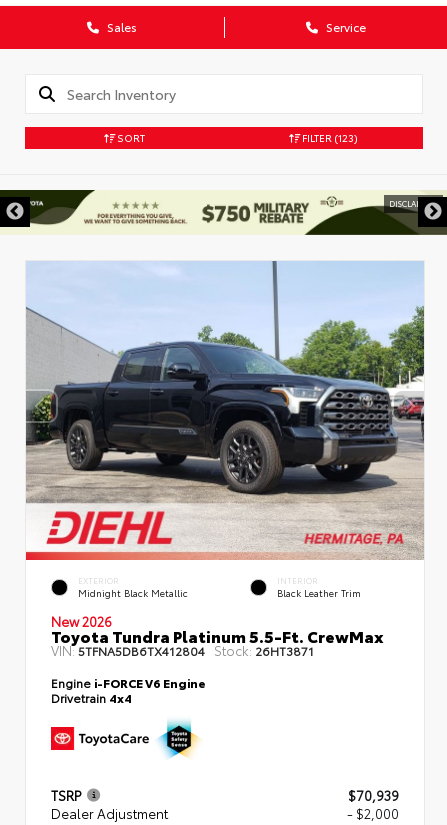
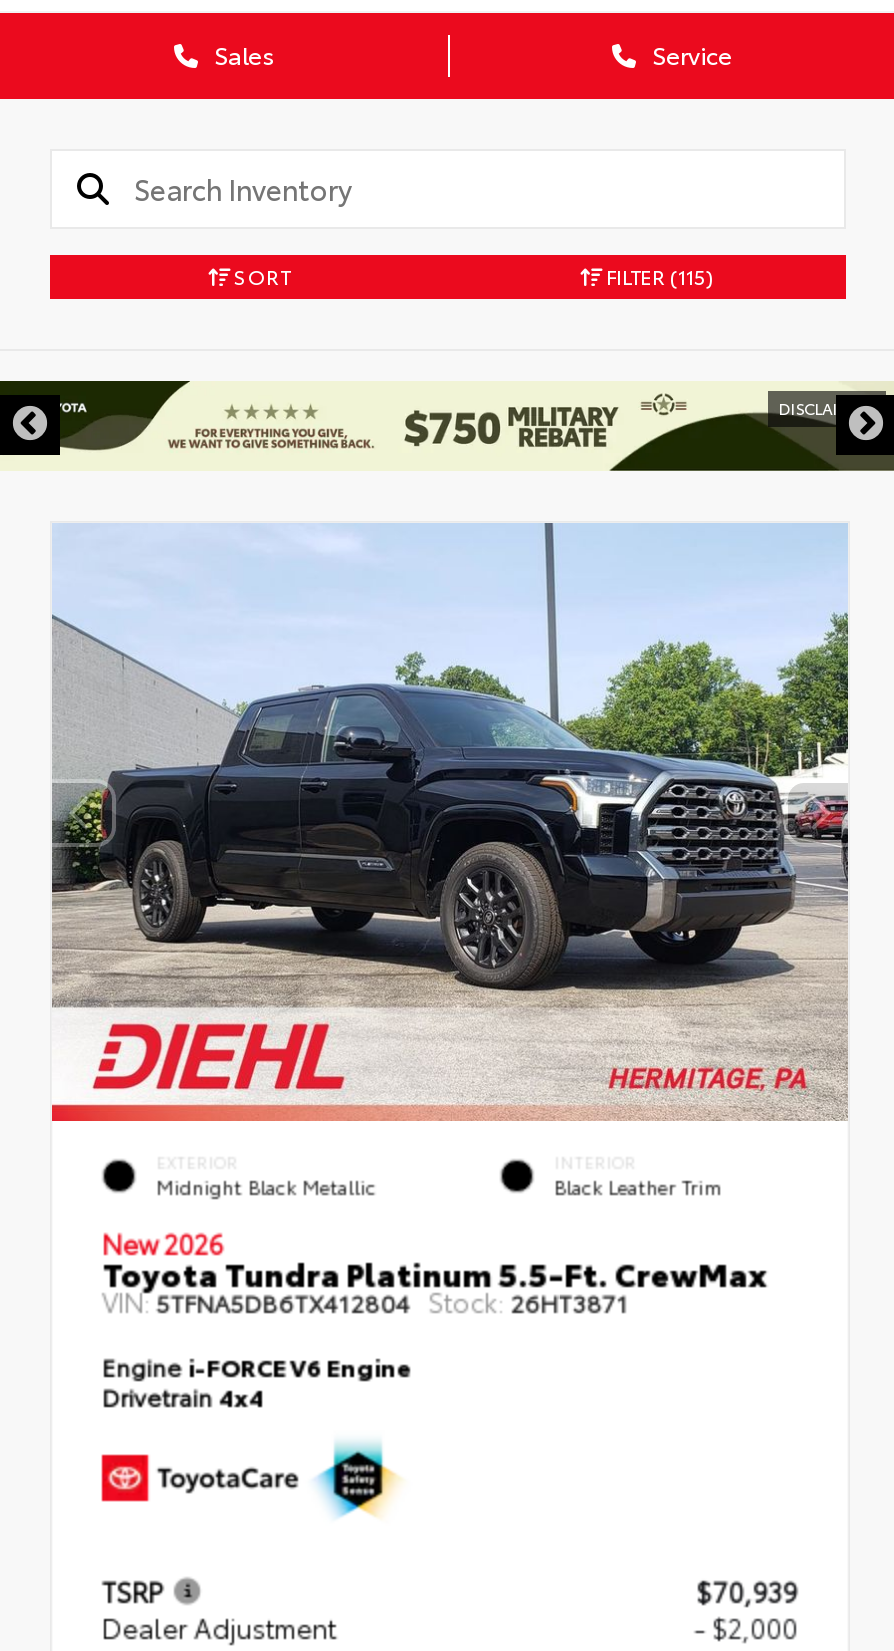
- FILTER (123)
+ FILTER (115)
